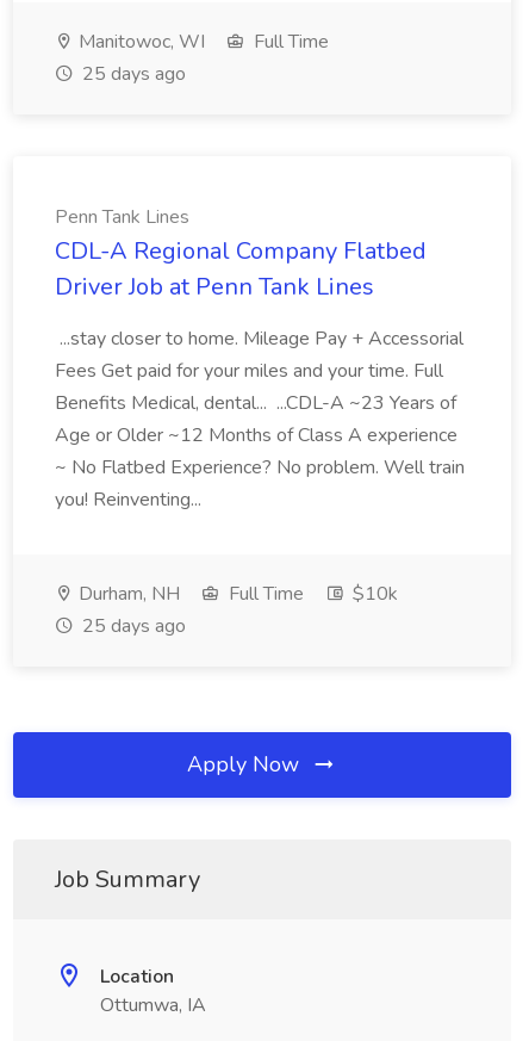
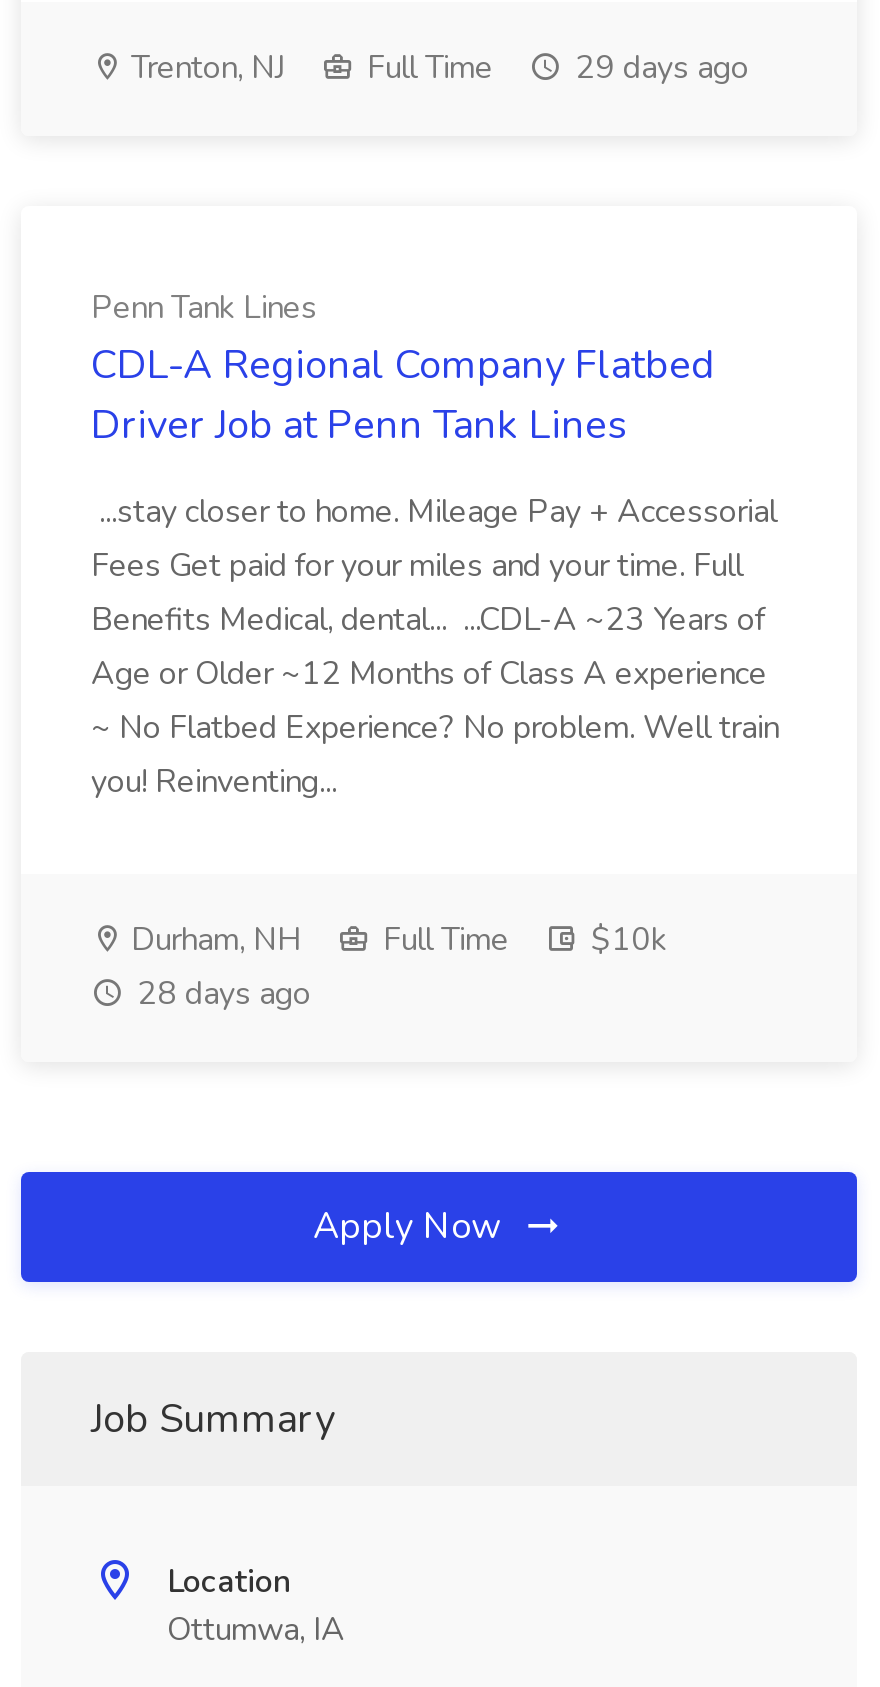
- Manitowoc, WI
+ Trenton, NJ

- 25 days ago
+ 29 days ago

- 25 days ago
+ 28 days ago
